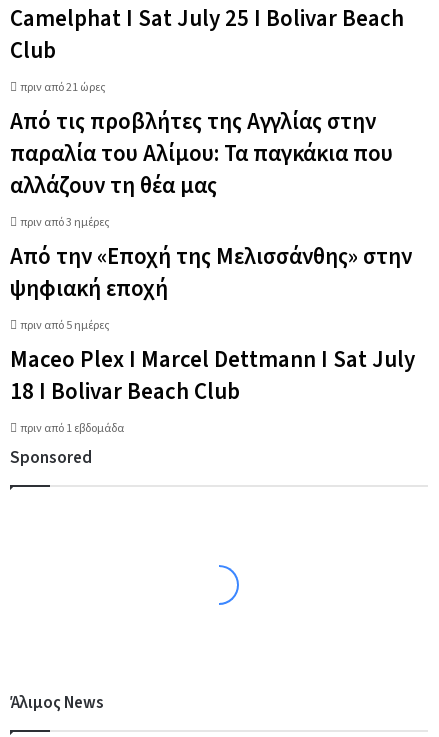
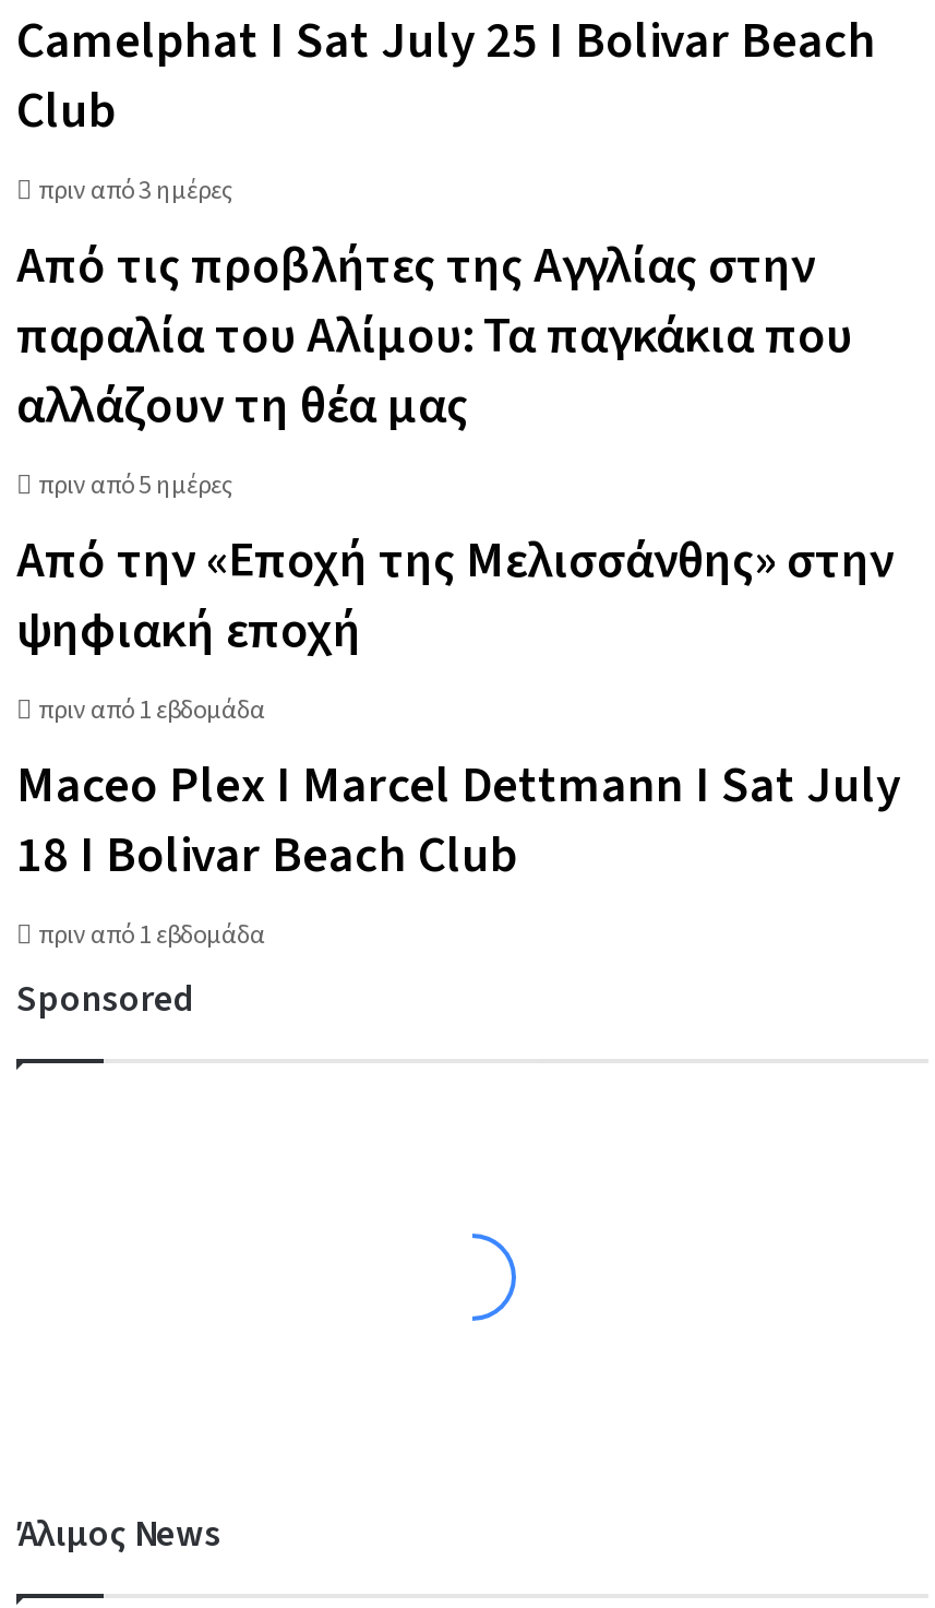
- πριν από 21 ώρες

moved up: πριν από 3 ημέρες

+ πριν από 1 εβδομάδα

moved up: πριν από 5 ημέρες
